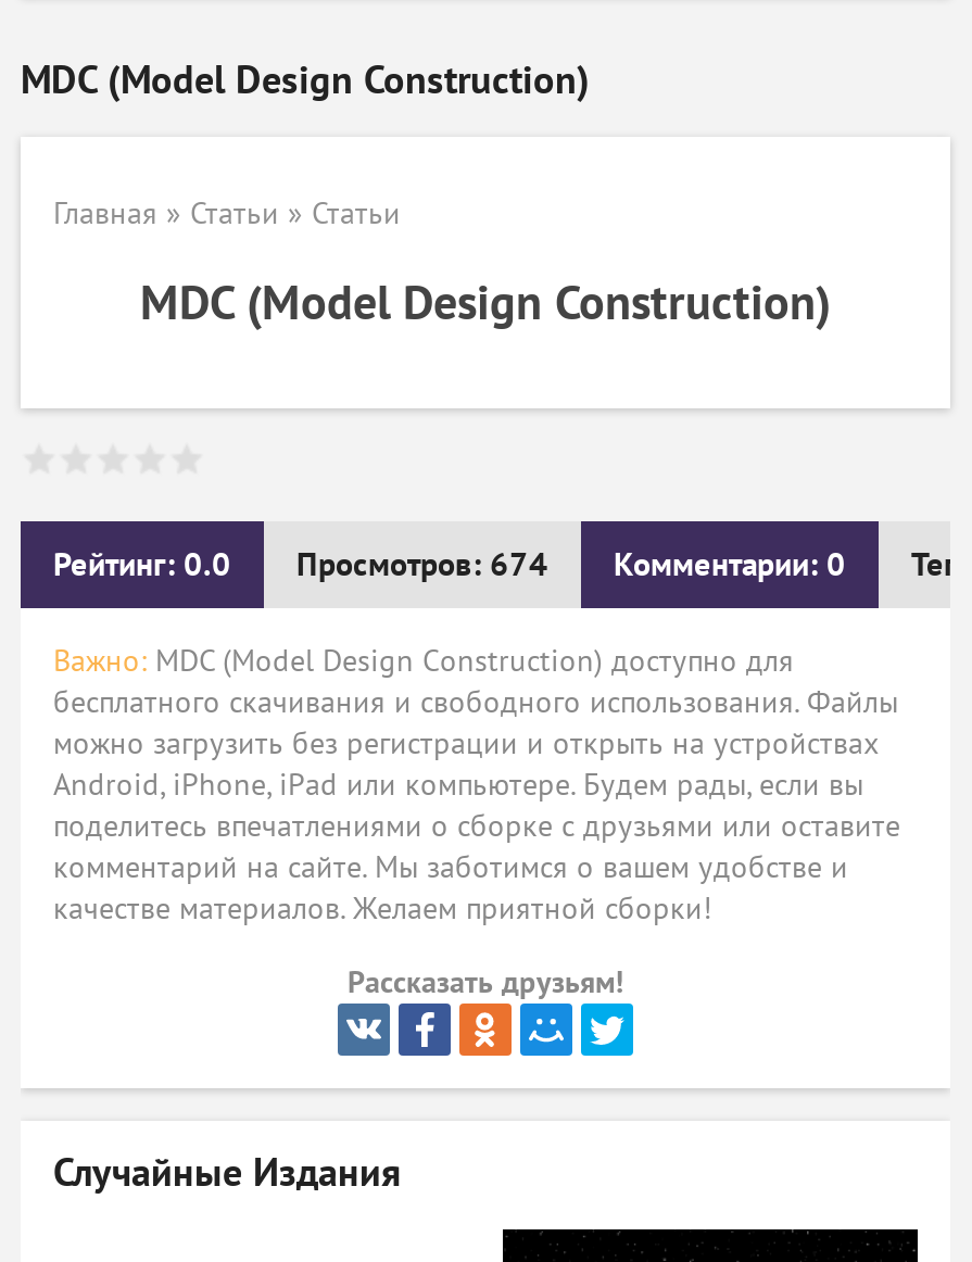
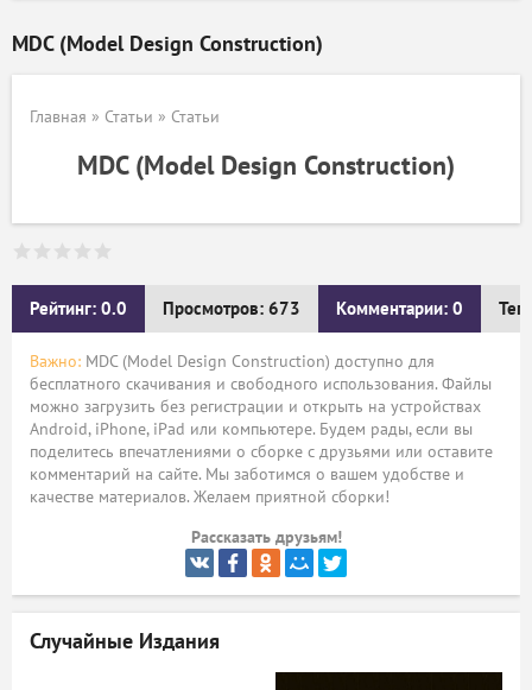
- Просмотров: 674
+ Просмотров: 673
